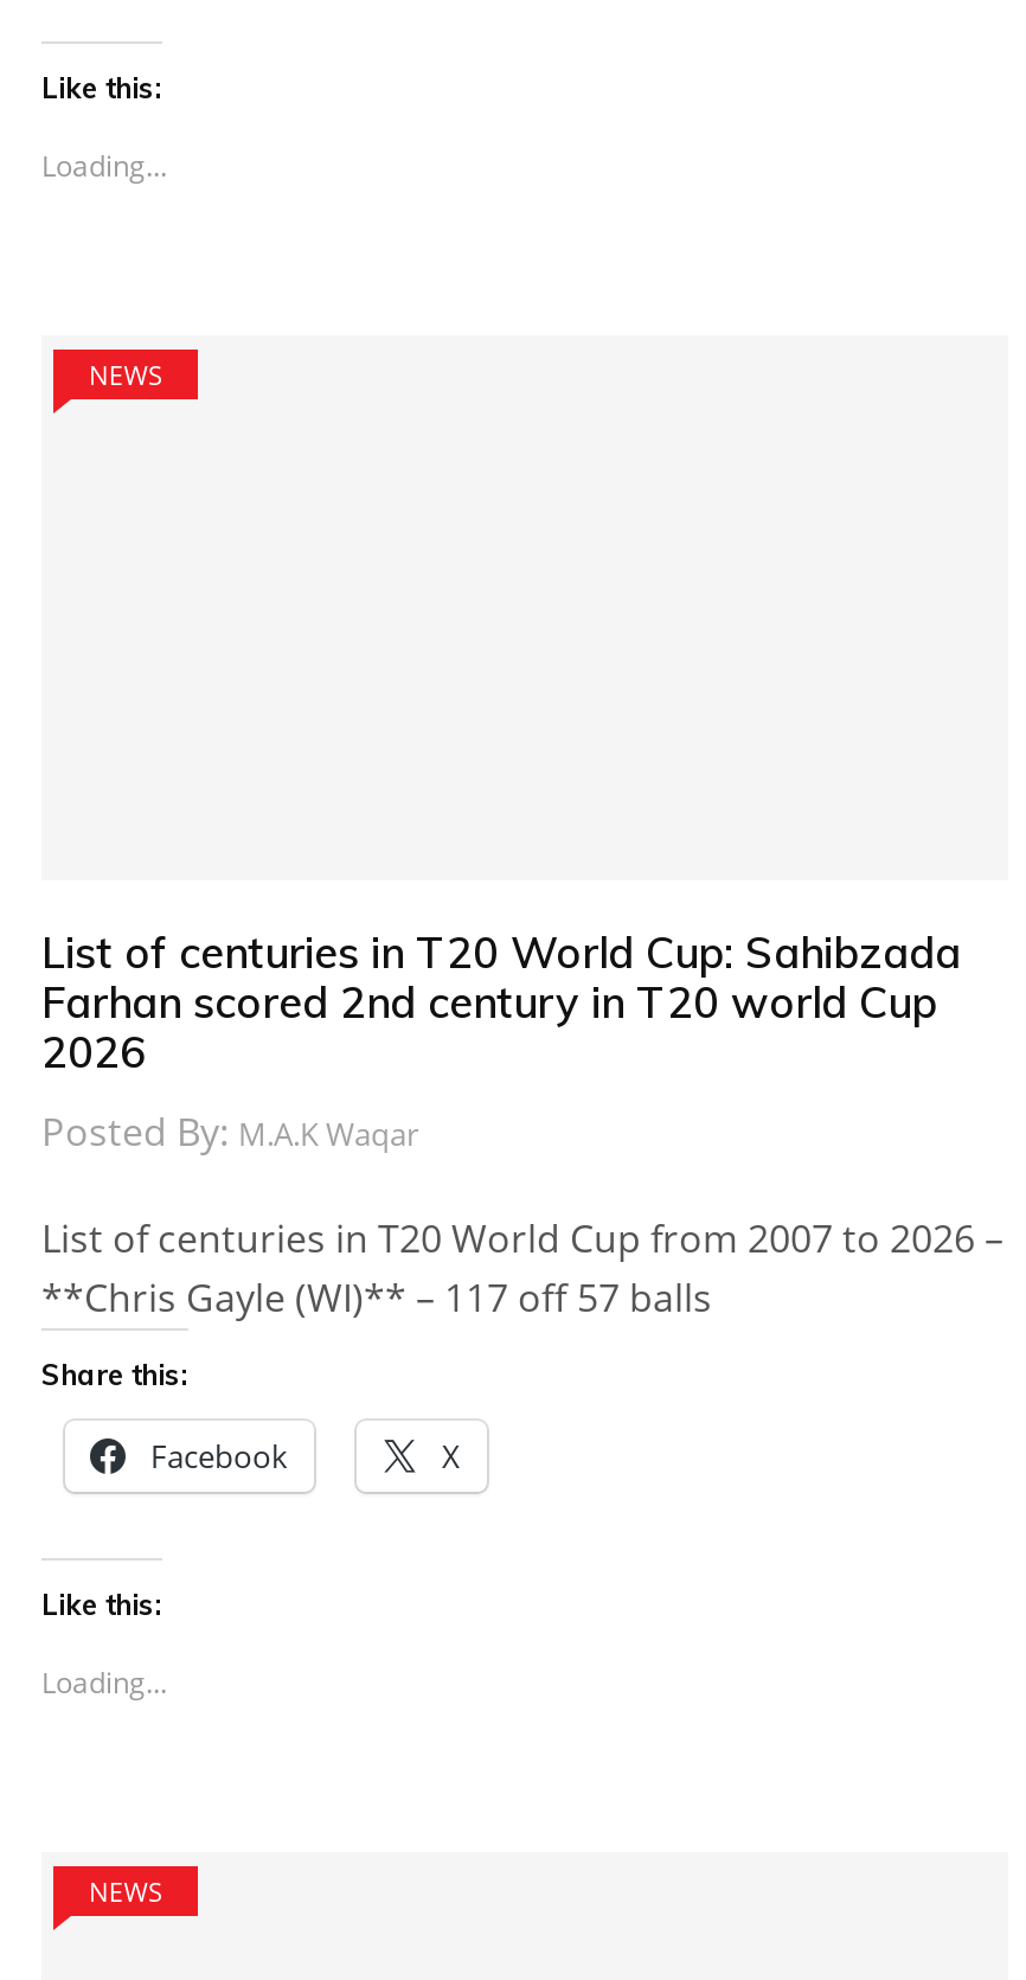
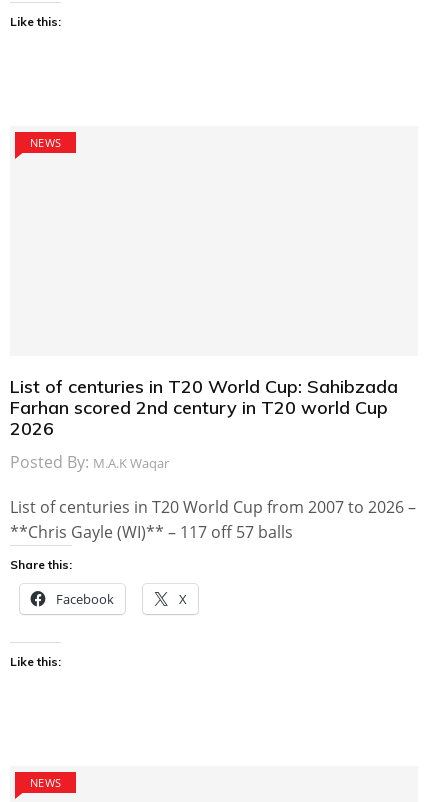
- Loading...

- Loading...
